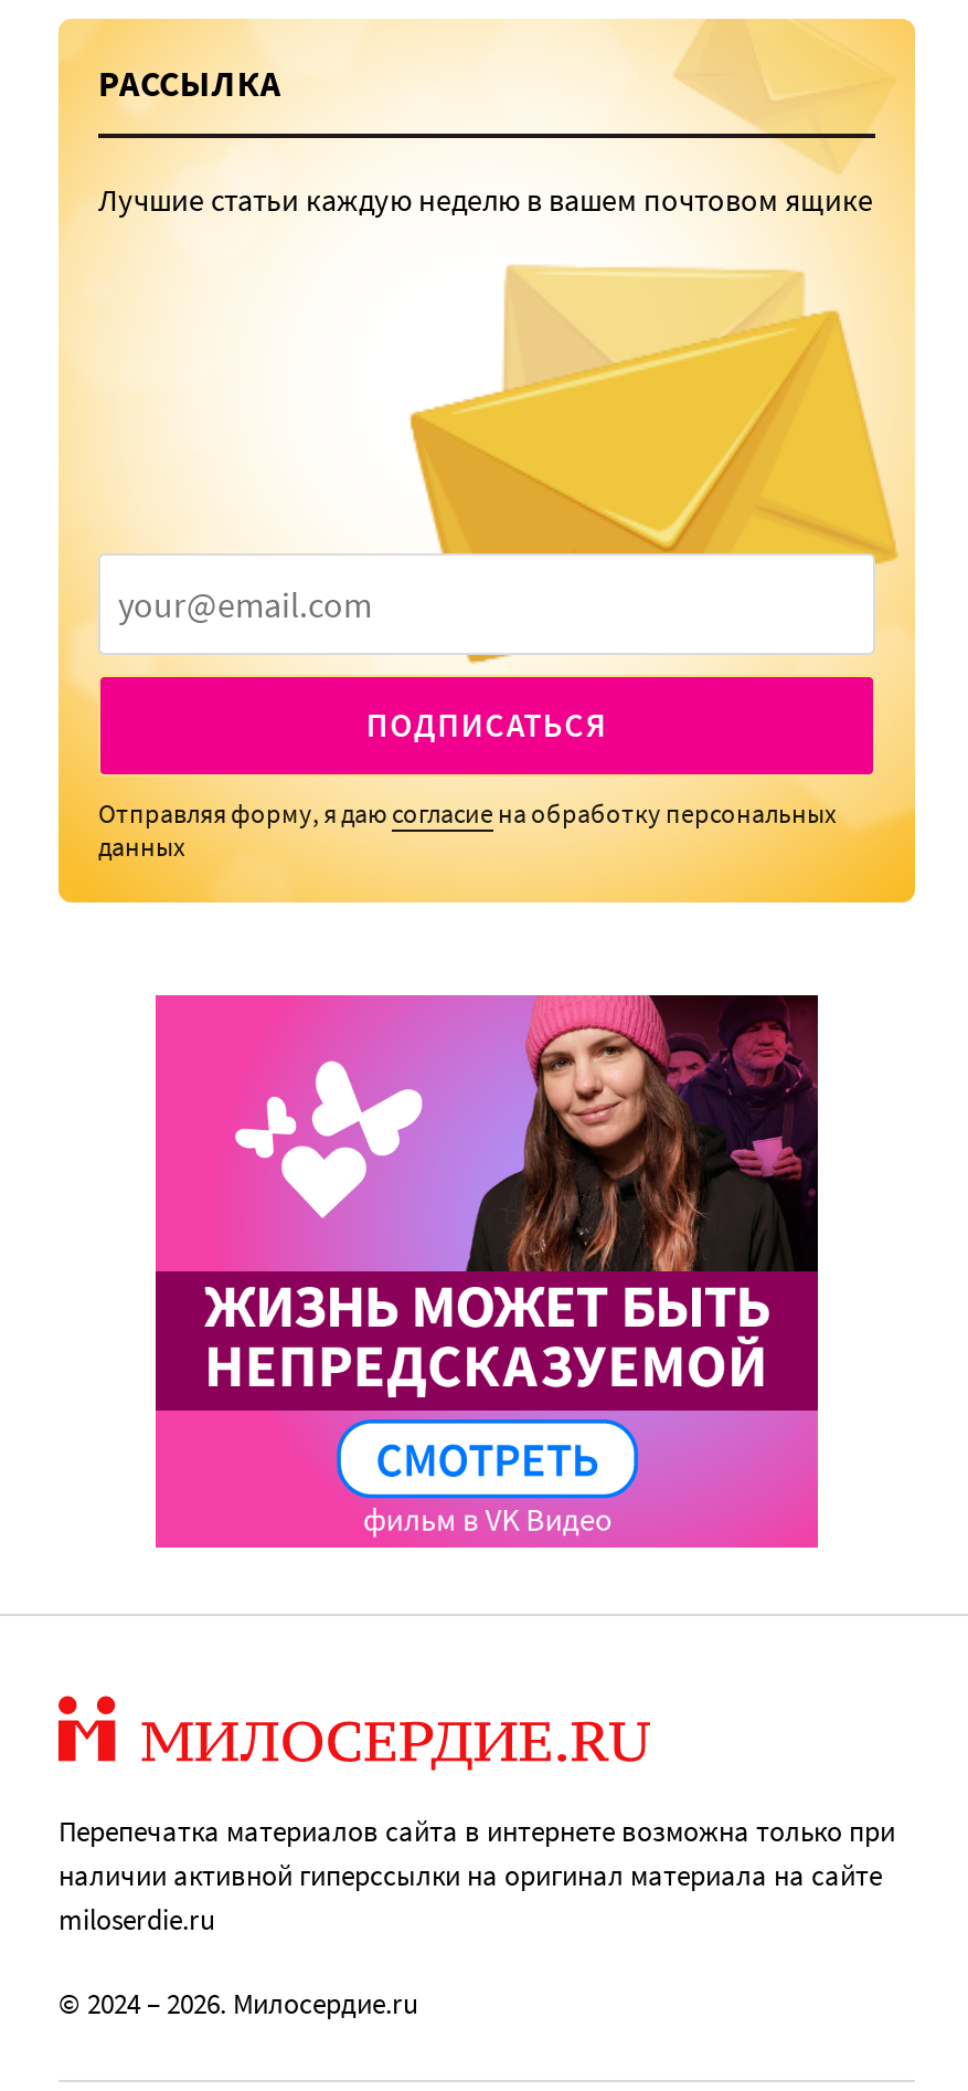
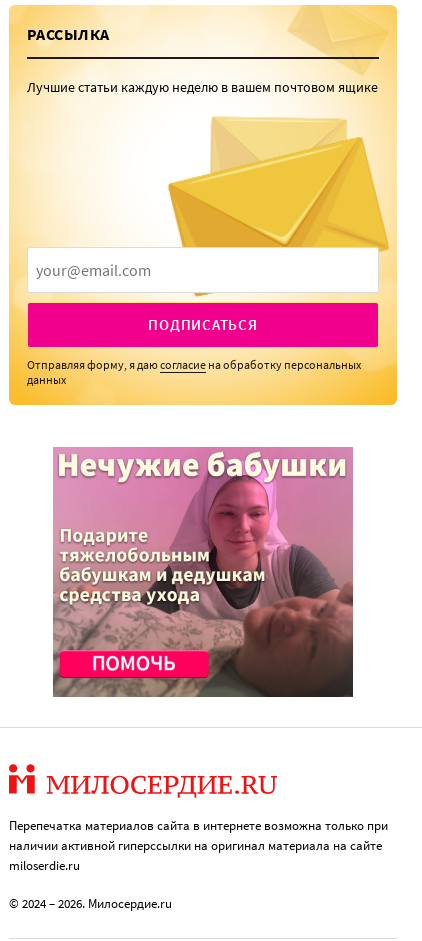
- [image]
+ [image]
